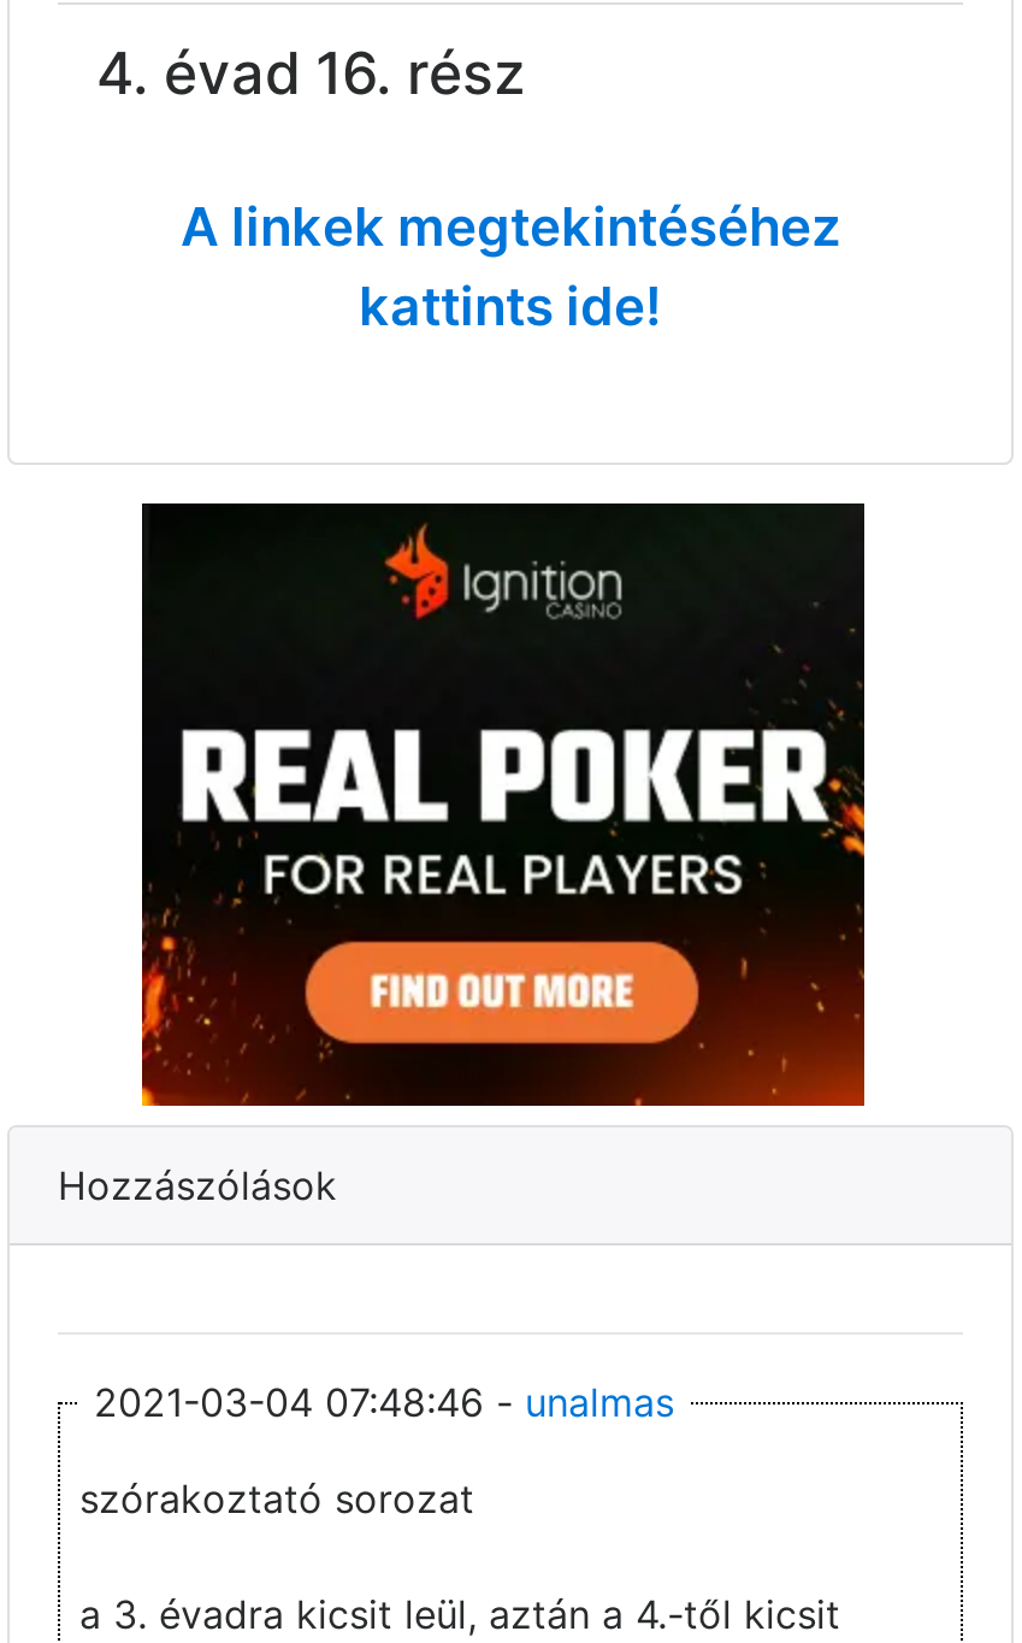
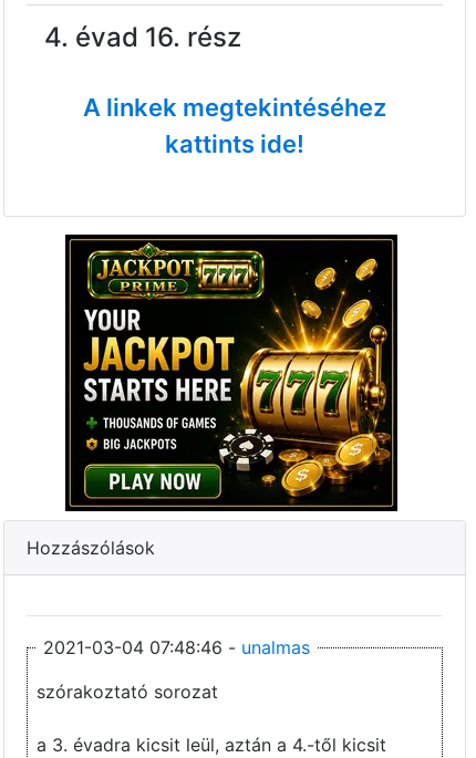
- [image]
+ [image]
